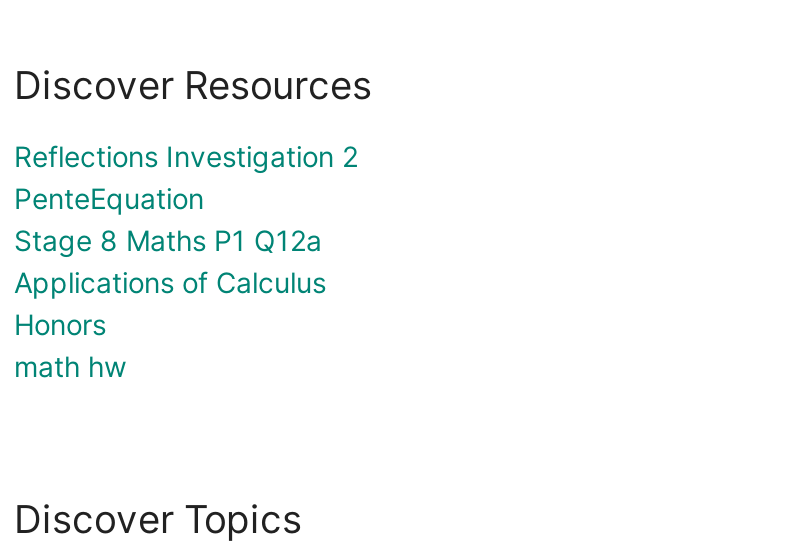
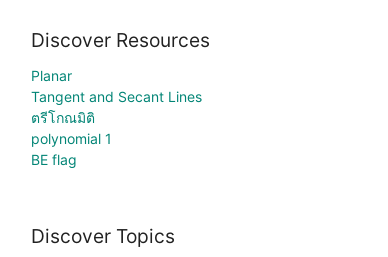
- Reflections Investigation 2
- PenteEquation
- Stage 8 Maths P1 Q12a
- Applications of Calculus
- Honors
- math hw
+ Planar
+ Tangent and Secant Lines
+ ตรีโกณมิติ
+ polynomial 1
+ BE flag
